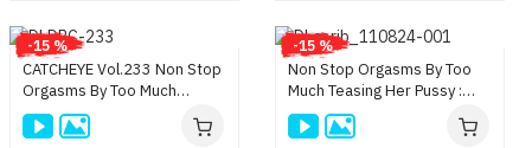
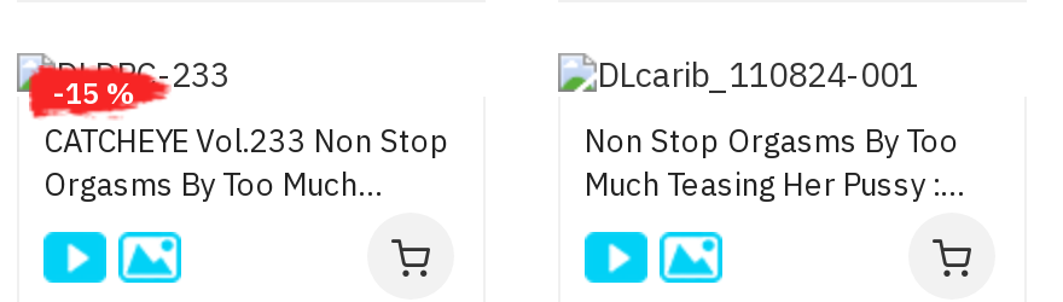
- -15 %
